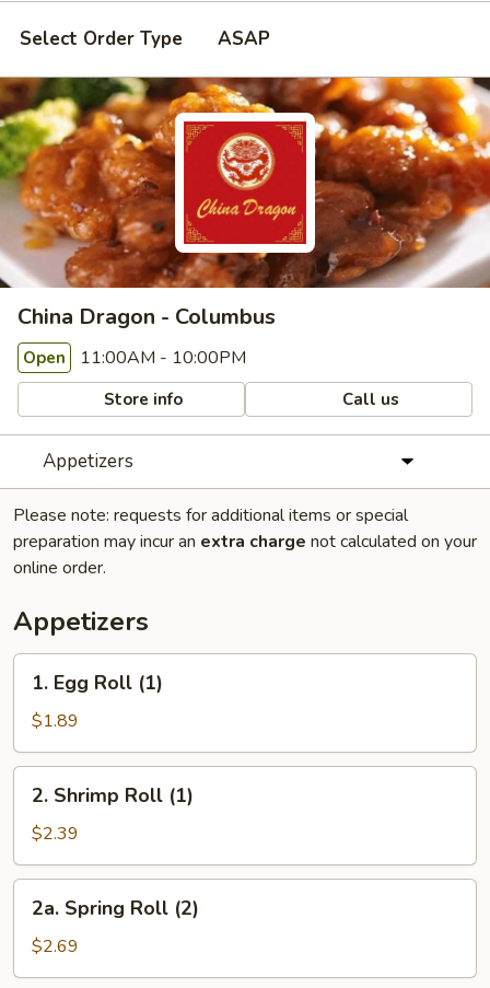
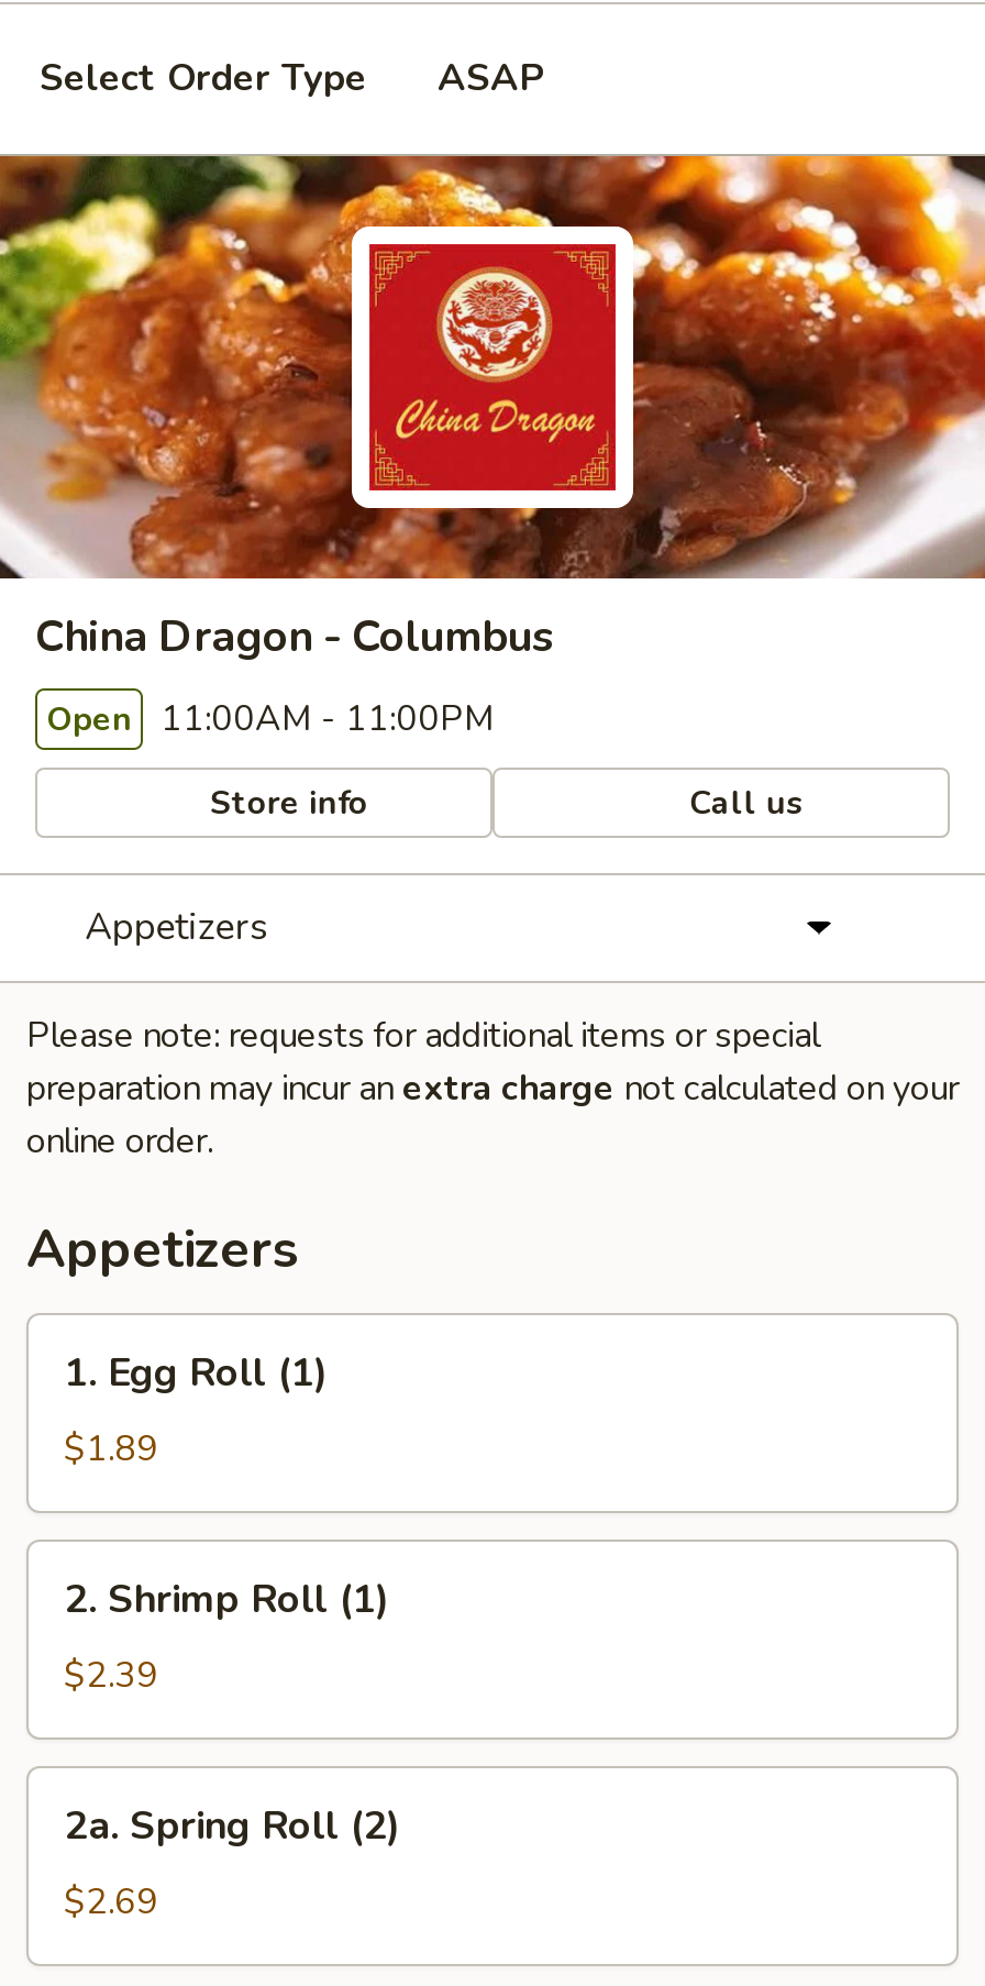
- Open 11:00AM - 10:00PM
+ Open 11:00AM - 11:00PM
